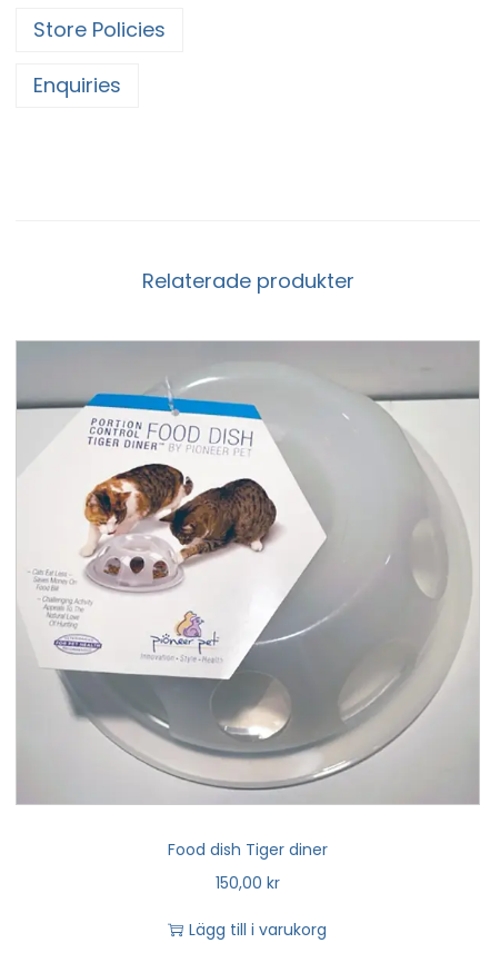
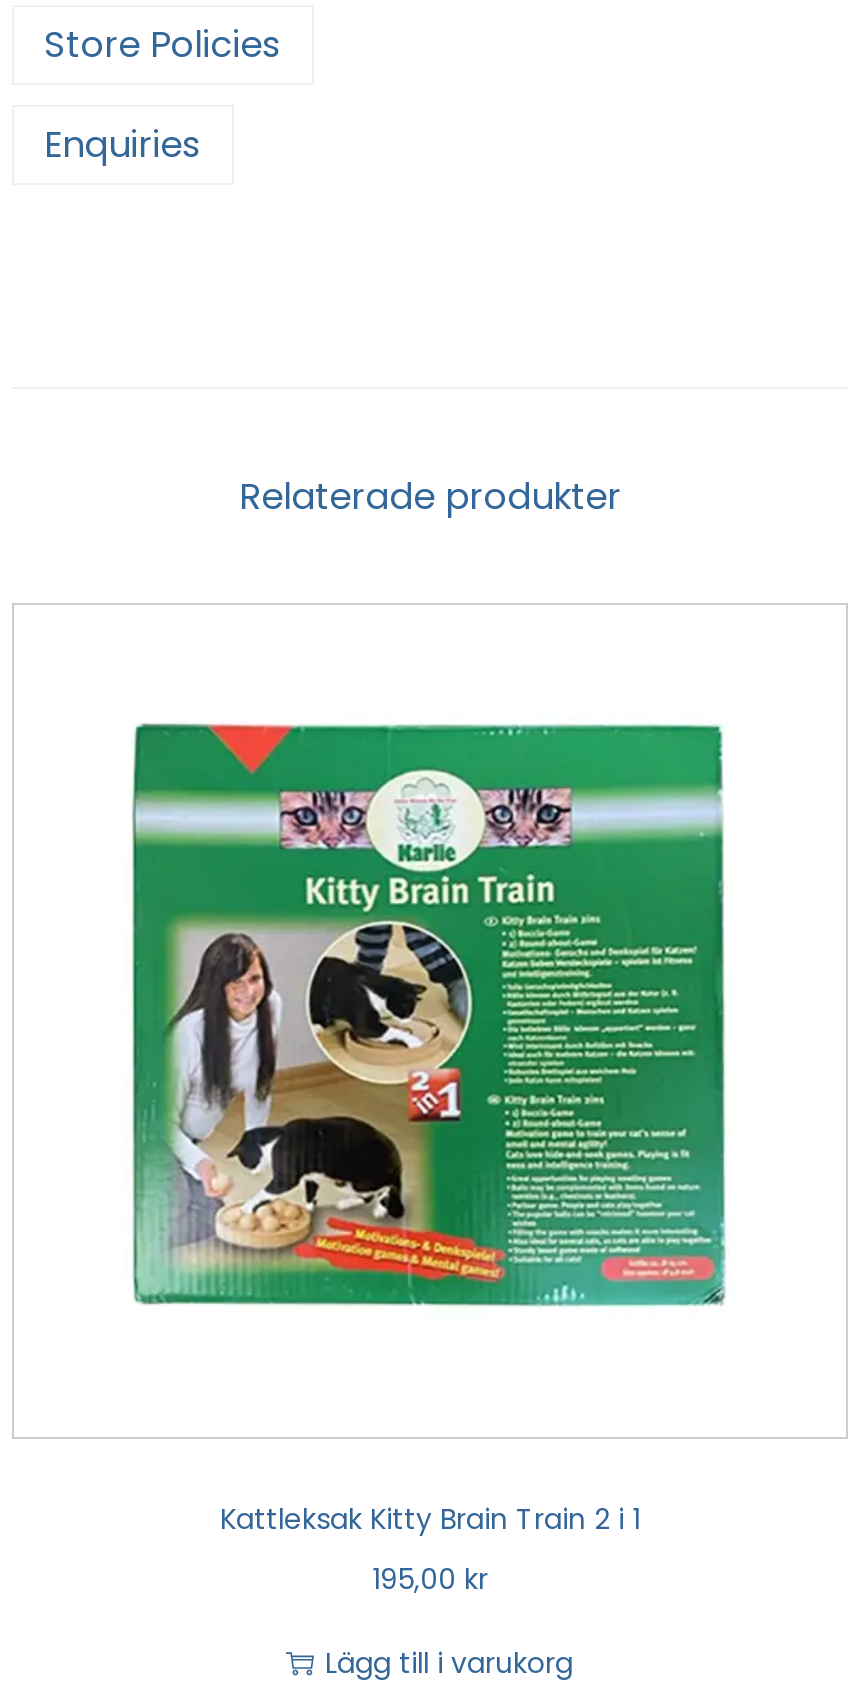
- [image]
- Food dish Tiger diner
+ [image]
+ Kattleksak Kitty Brain Train 2 i 1

- 150,00 kr
+ 195,00 kr
